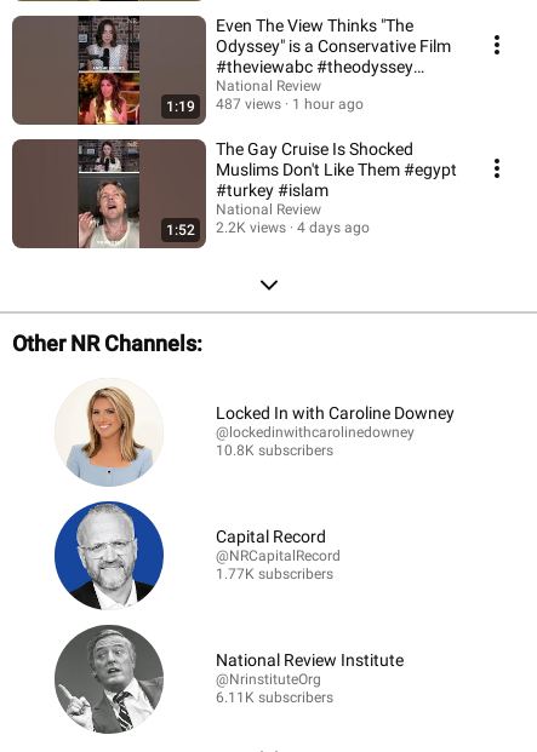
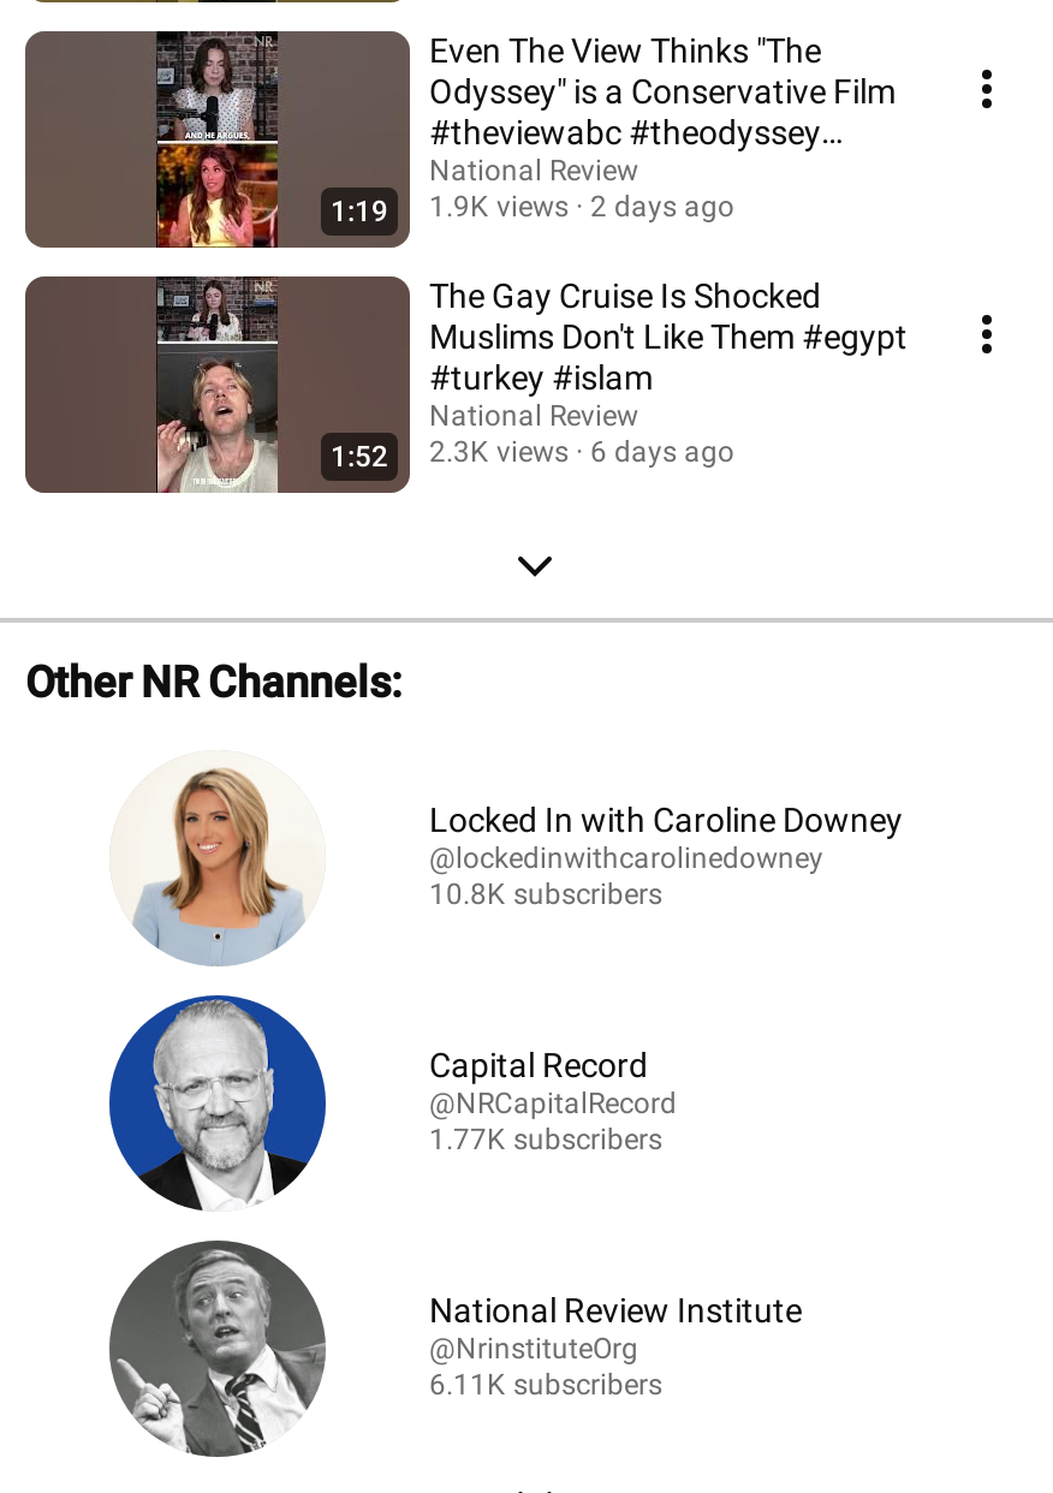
- 487 views
+ 1.9K views

- 1 hour ago
+ 2 days ago

- 2.2K views
+ 2.3K views

- 4 days ago
+ 6 days ago
